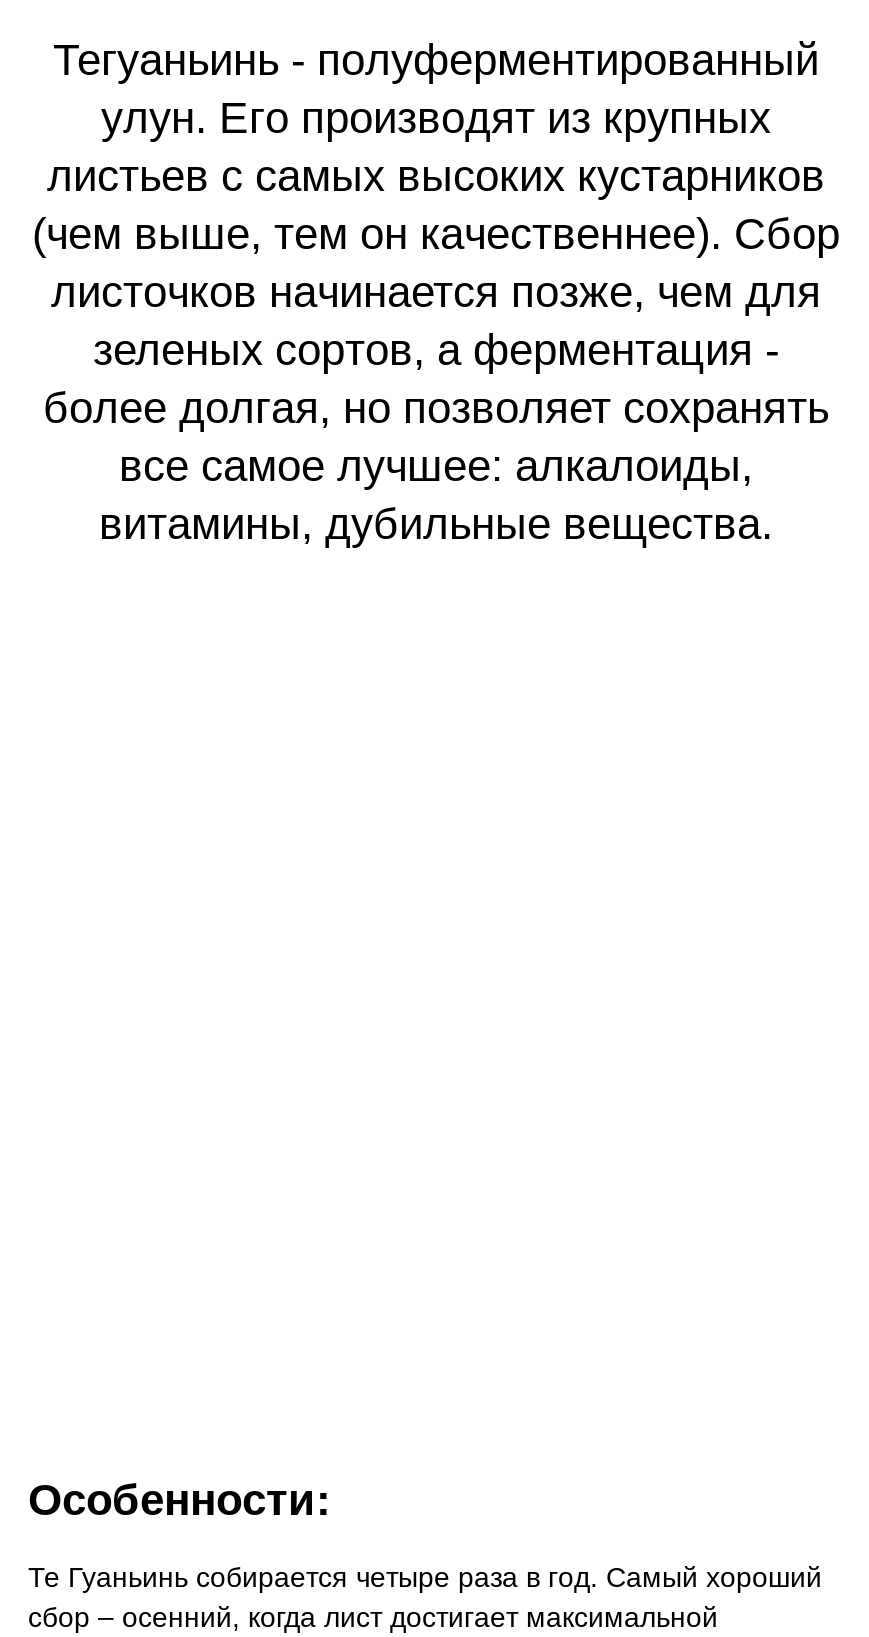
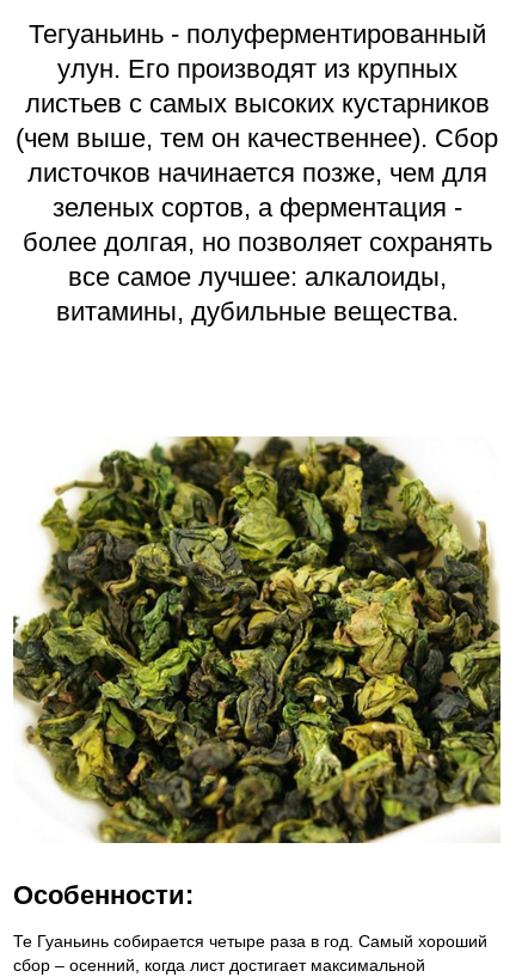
+ [image]
